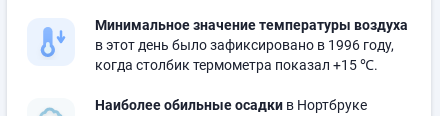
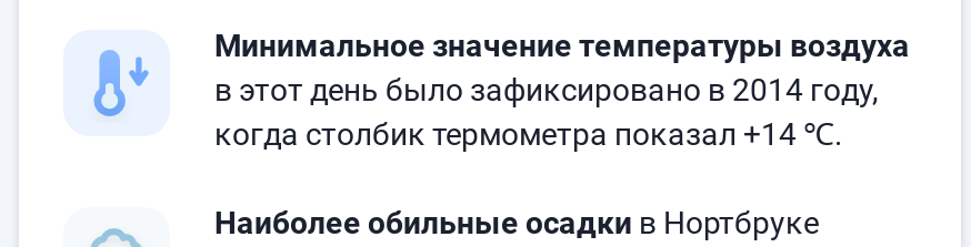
- в этот день было зафиксировано в 1996 году,
+ в этот день было зафиксировано в 2014 году,

- когда столбик термометра показал +15 ℃.
+ когда столбик термометра показал +14 ℃.
